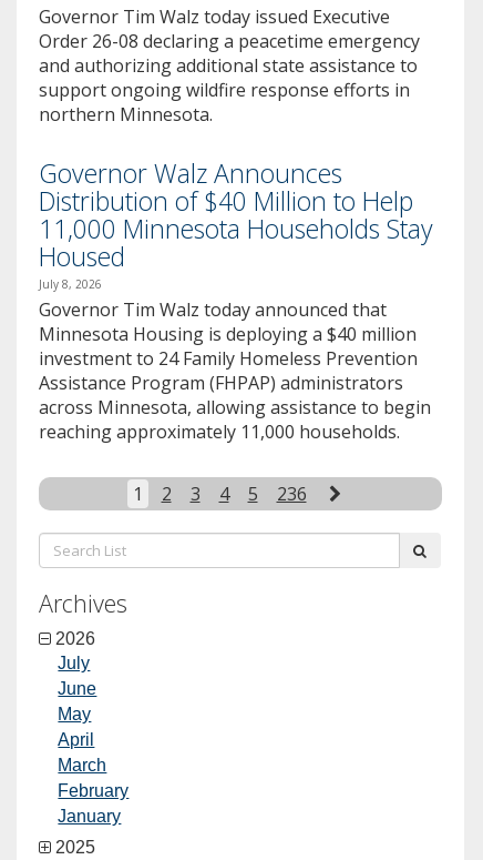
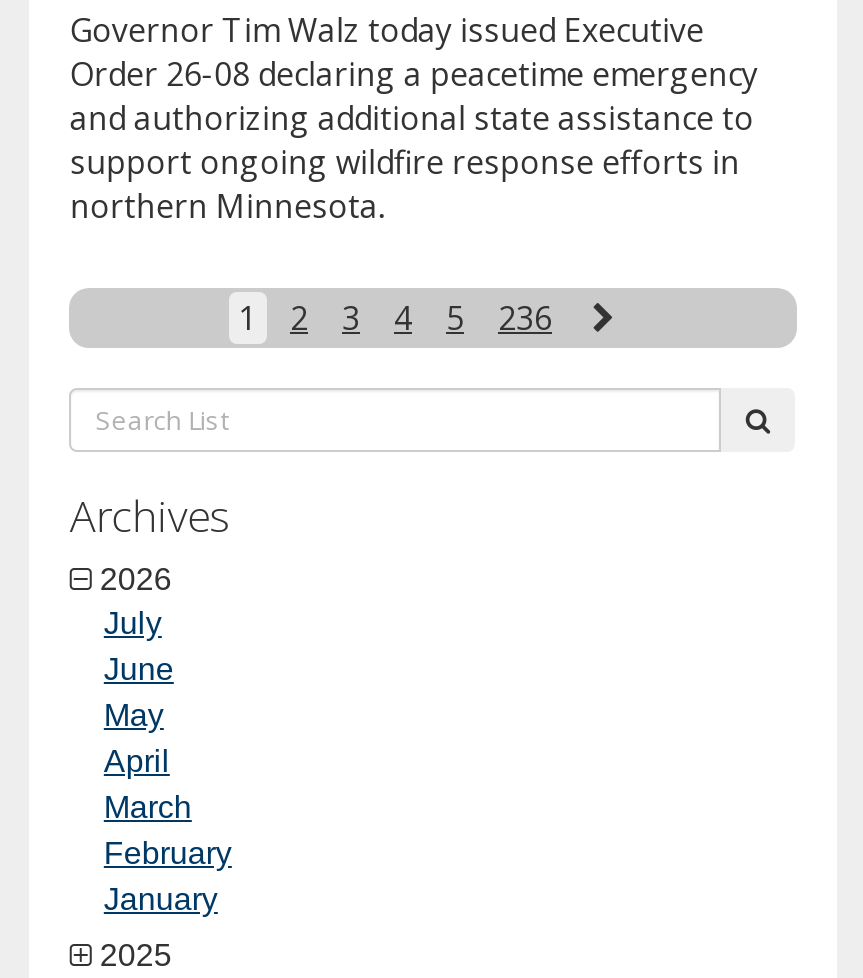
- Governor Walz Announces
- Distribution of $40 Million to Help
- 11,000 Minnesota Households Stay
- Housed
- July 8, 2026
- Governor Tim Walz today announced that
- Minnesota Housing is deploying a $40 million
- investment to 24 Family Homeless Prevention
- Assistance Program (FHPAP) administrators
- across Minnesota, allowing assistance to begin
- reaching approximately 11,000 households.
